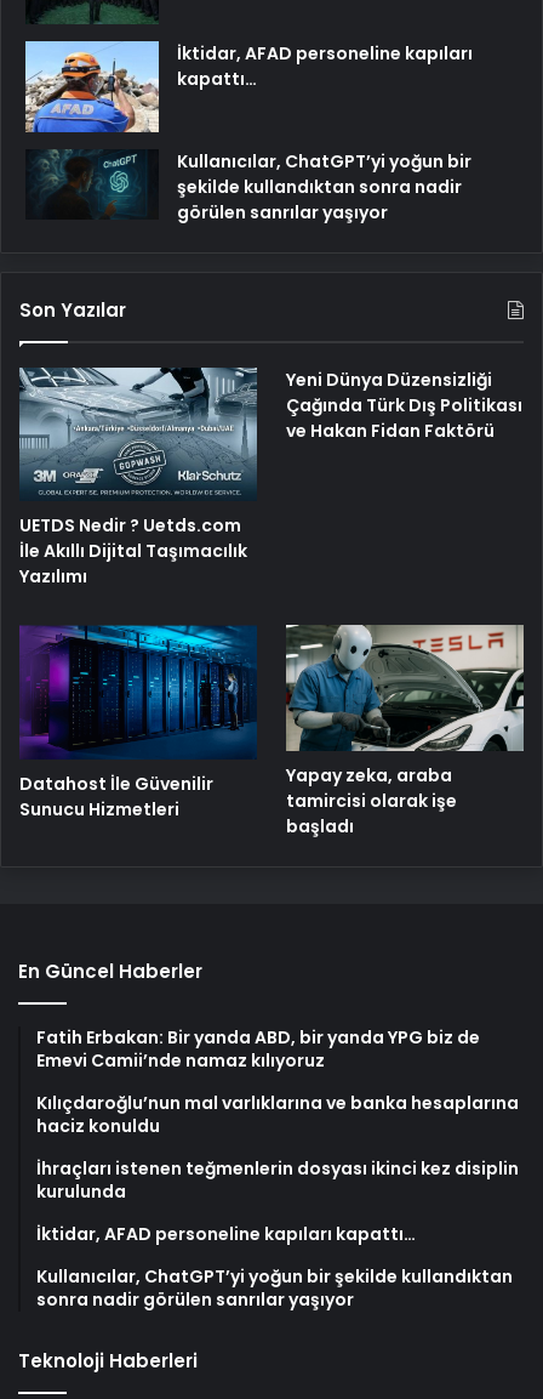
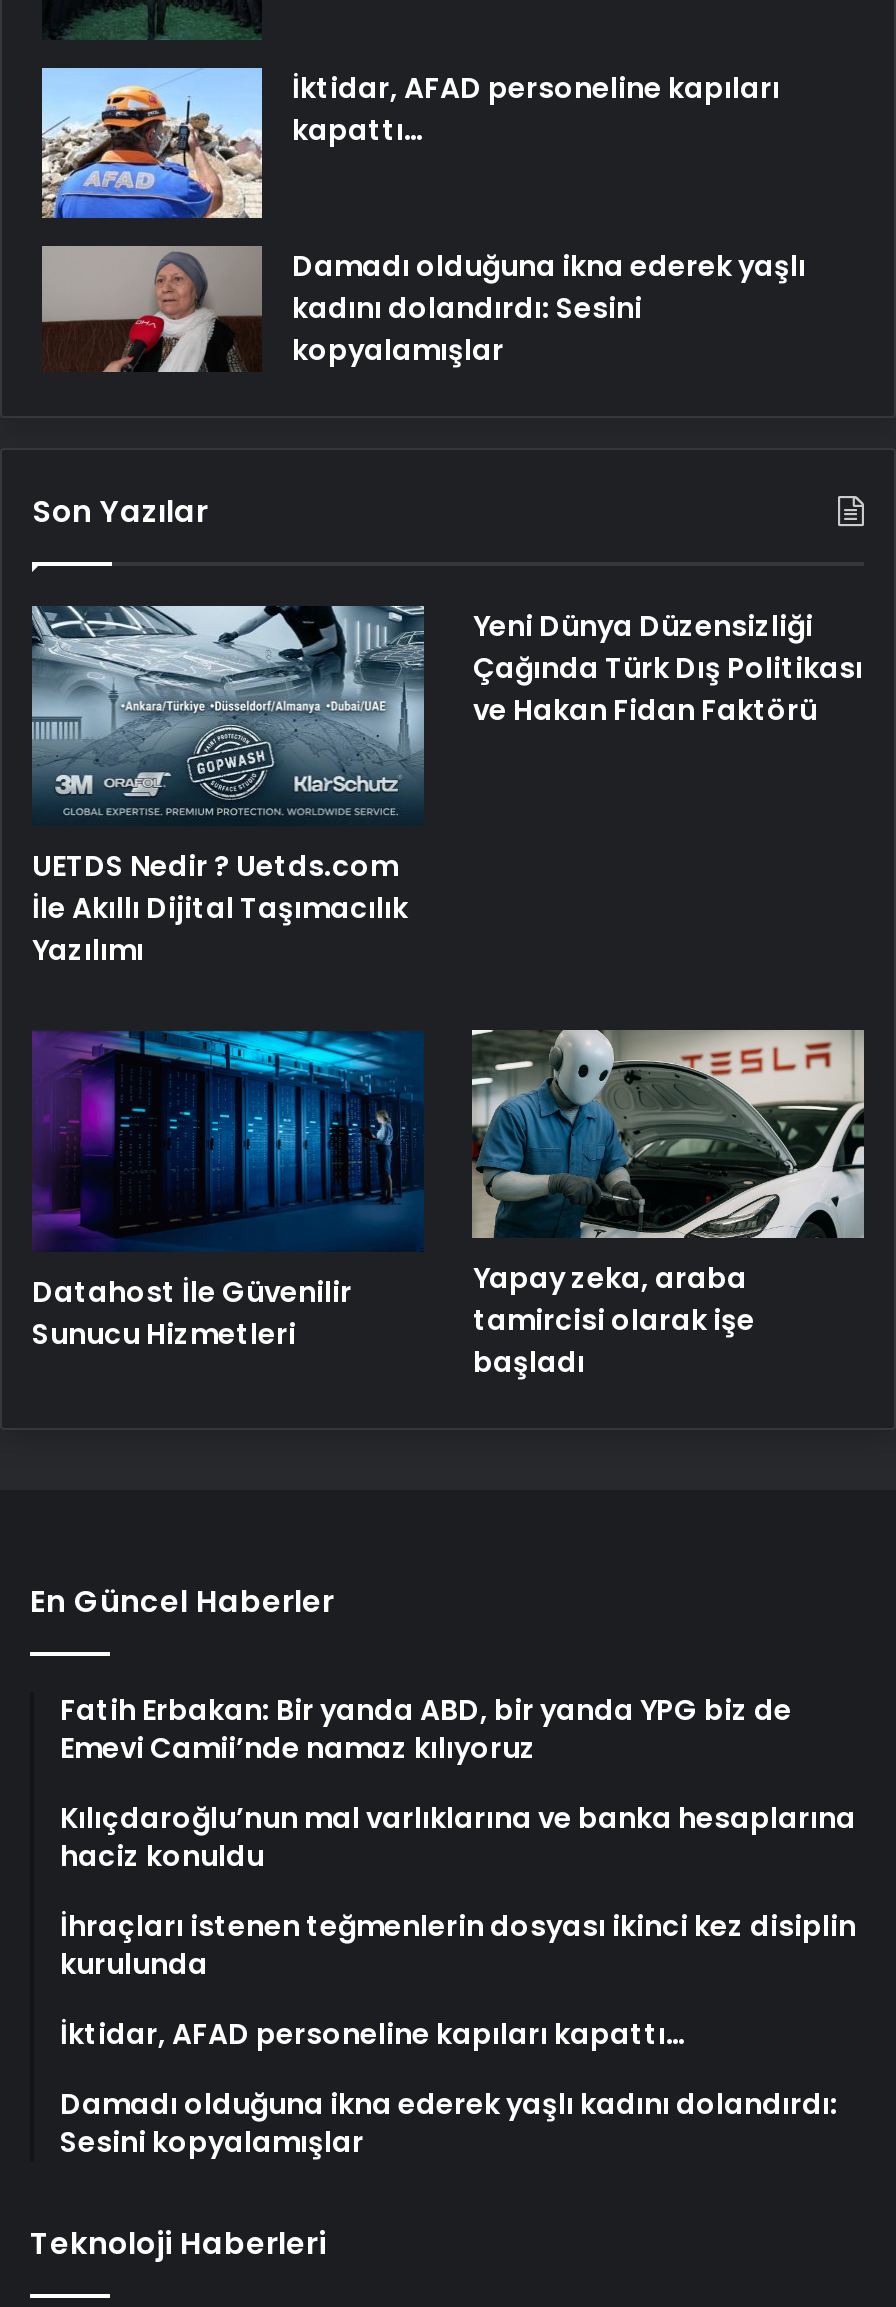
- [image]
- Kullanıcılar, ChatGPT’yi yoğun bir
- şekilde kullandıktan sonra nadir
- görülen sanrılar yaşıyor
+ [image]
+ Damadı olduğuna ikna ederek yaşlı
+ kadını dolandırdı: Sesini
+ kopyalamışlar

- Kullanıcılar, ChatGPT’yi yoğun bir şekilde kullandıktan
- sonra nadir görülen sanrılar yaşıyor
+ Damadı olduğuna ikna ederek yaşlı kadını dolandırdı:
+ Sesini kopyalamışlar
